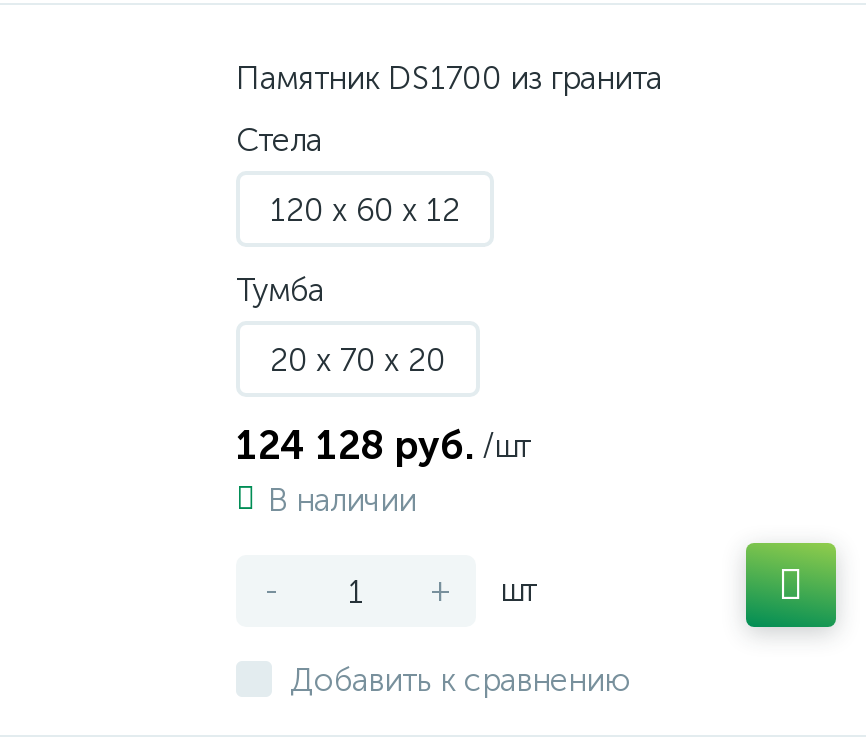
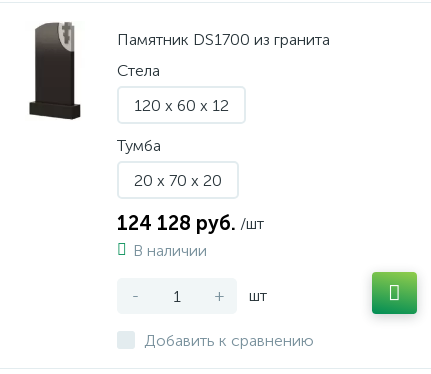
+ [image]
